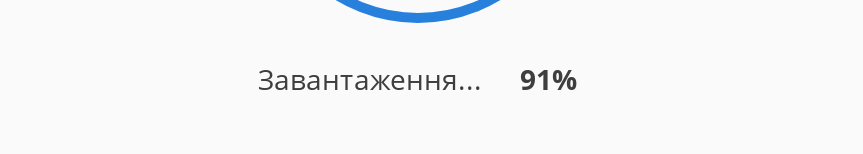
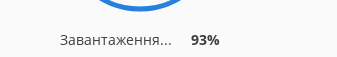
- Завантаження... 91%
+ Завантаження... 93%
